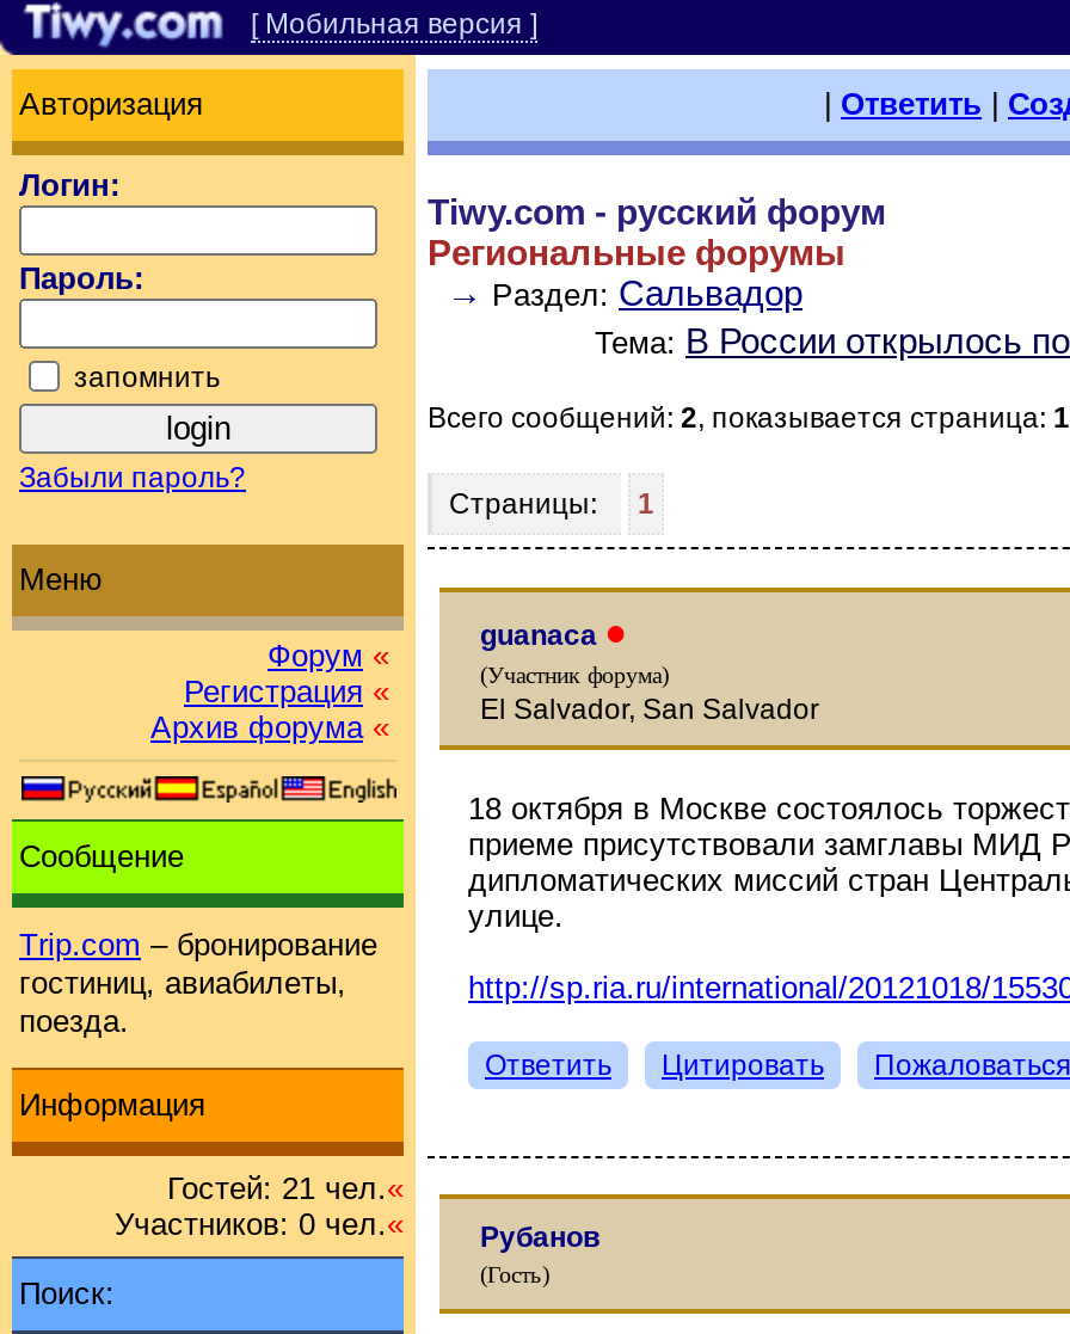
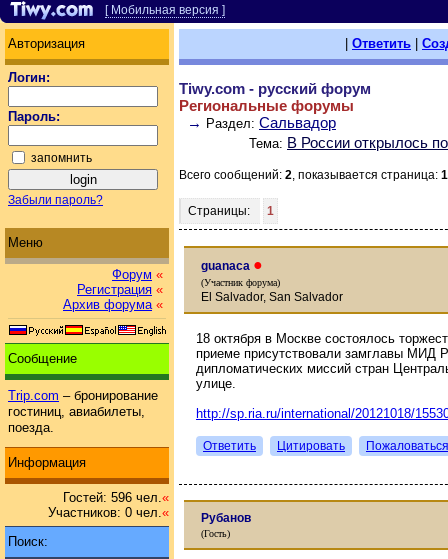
- Гостей: 21 чел.«
+ Гостей: 596 чел.«
